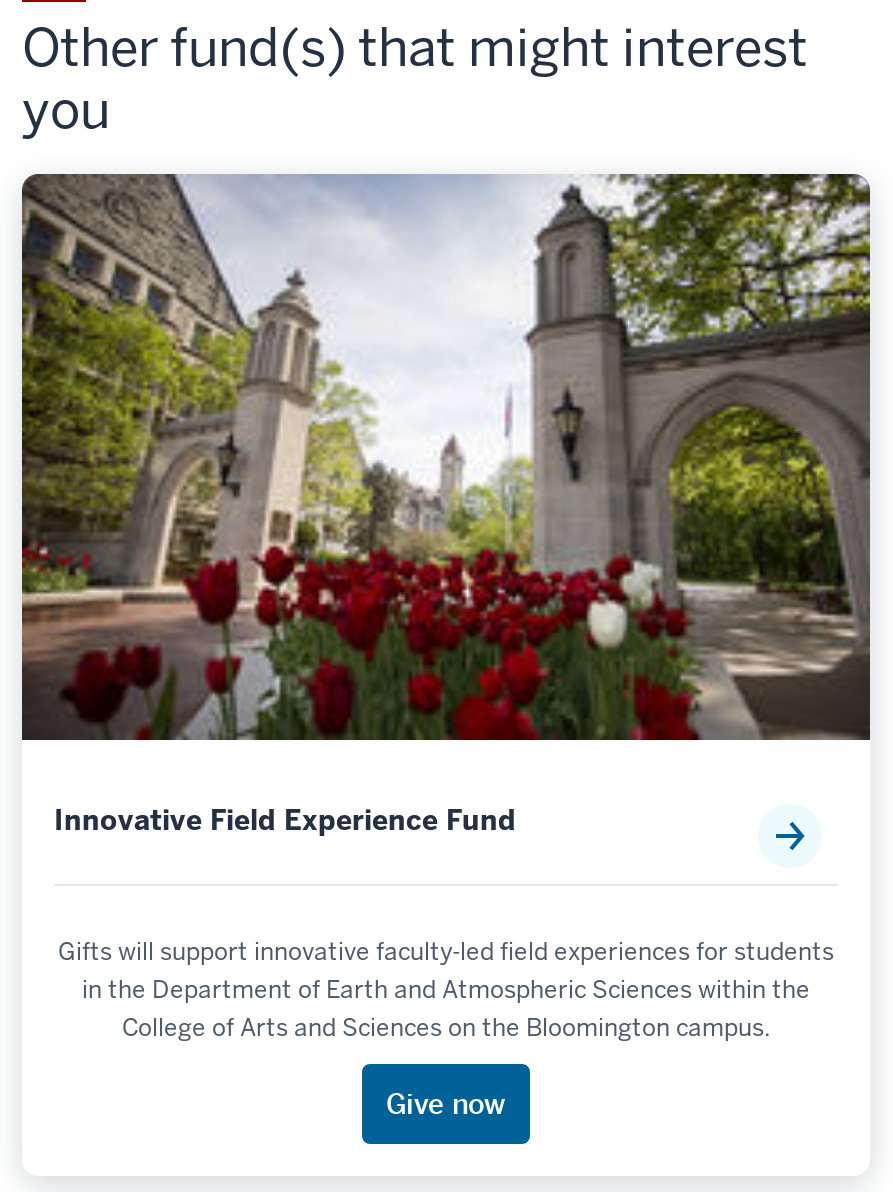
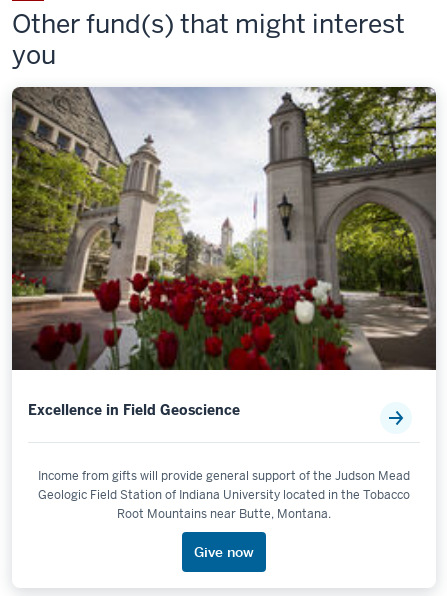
- Innovative Field Experience Fund
+ Excellence in Field Geoscience

- Gifts will support innovative faculty-led field experiences for students
- in the Department of Earth and Atmospheric Sciences within the
- College of Arts and Sciences on the Bloomington campus.
+ Income from gifts will provide general support of the Judson Mead
+ Geologic Field Station of Indiana University located in the Tobacco
+ Root Mountains near Butte, Montana.
